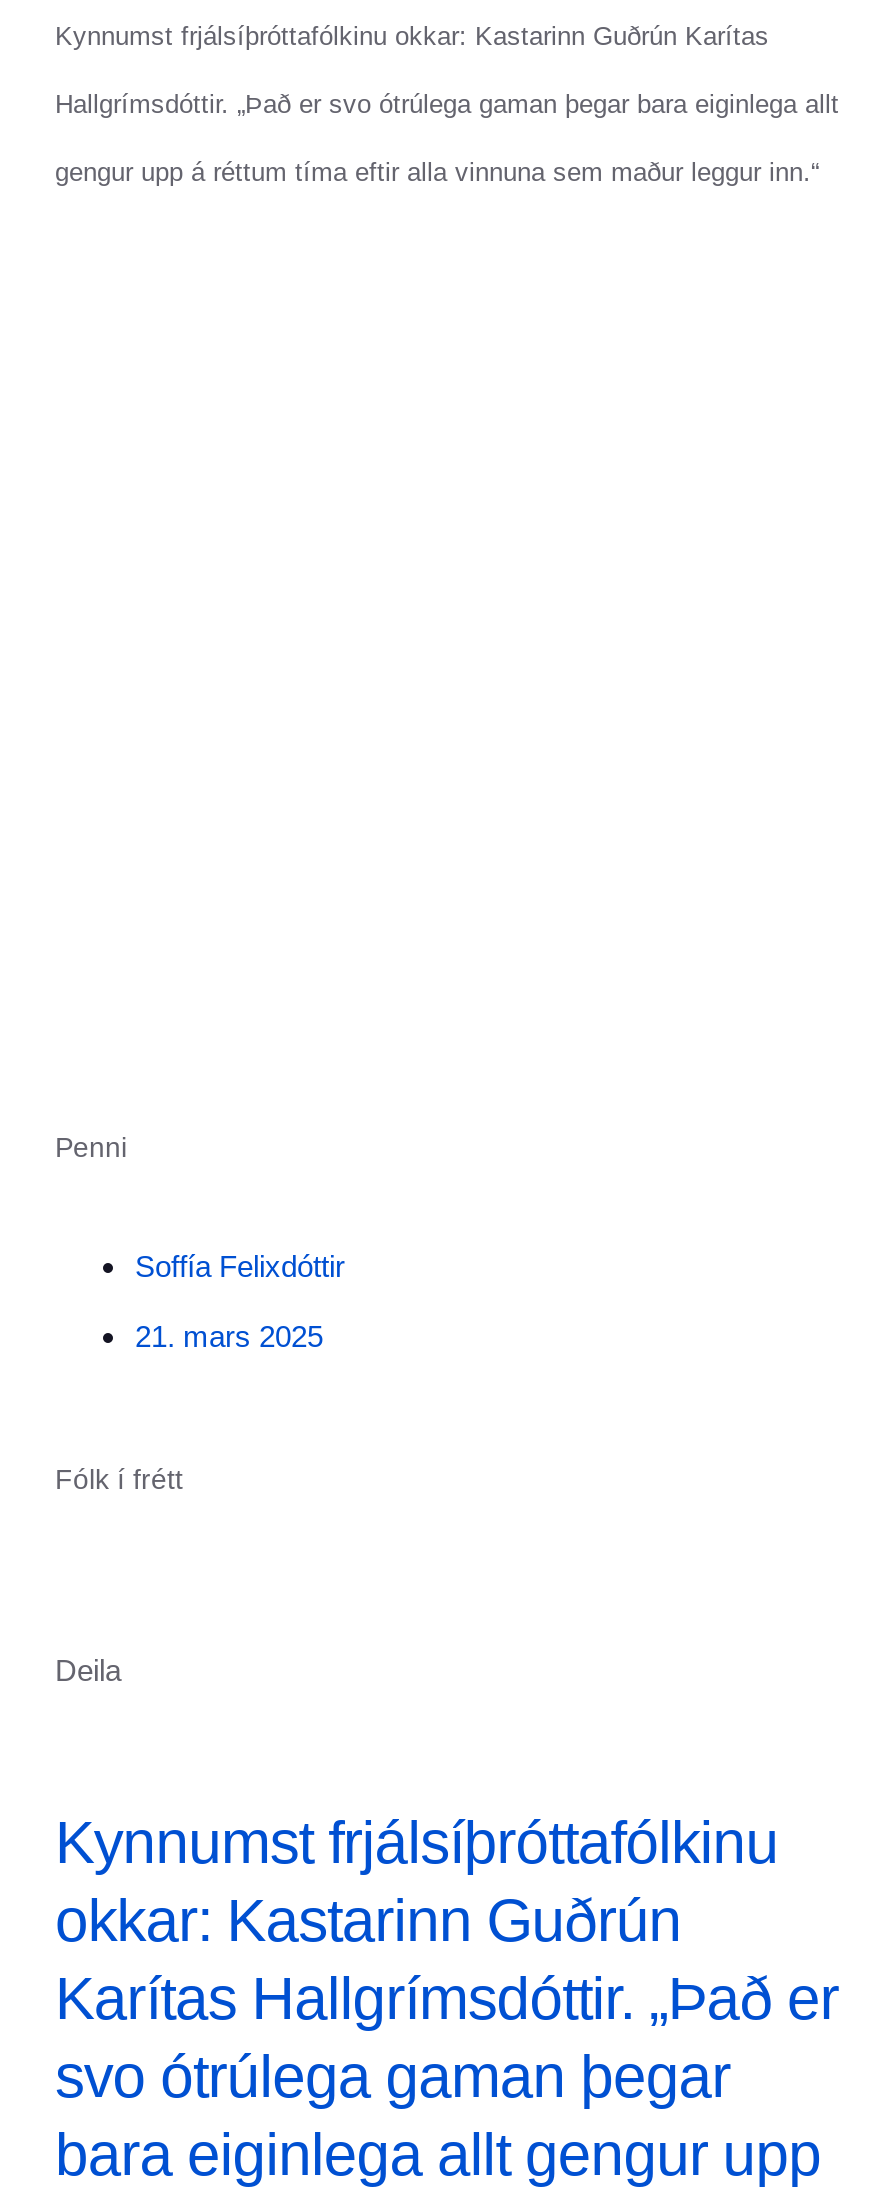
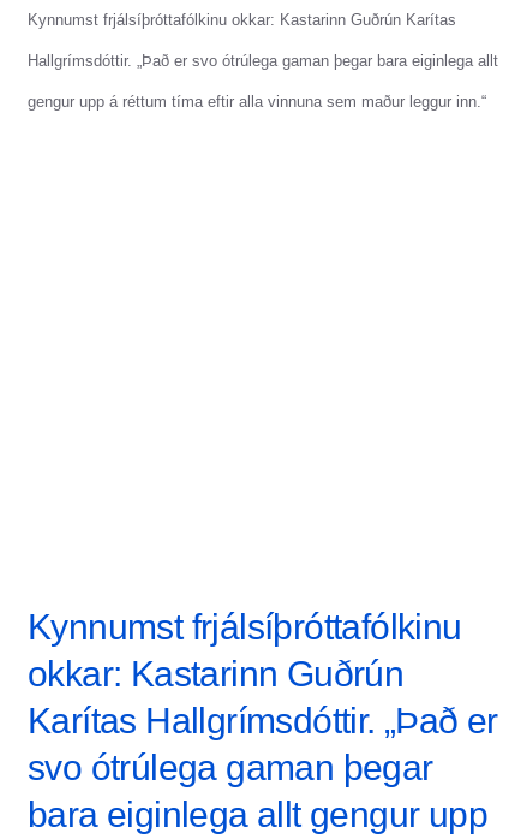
- Penni

- Soffía Felixdóttir
- 21. mars 2025

- Fólk í frétt

- Deila
